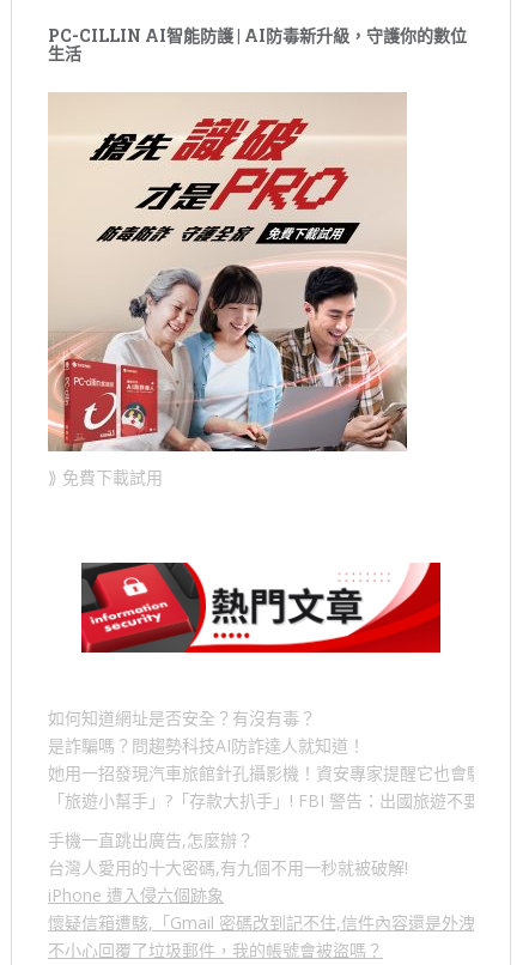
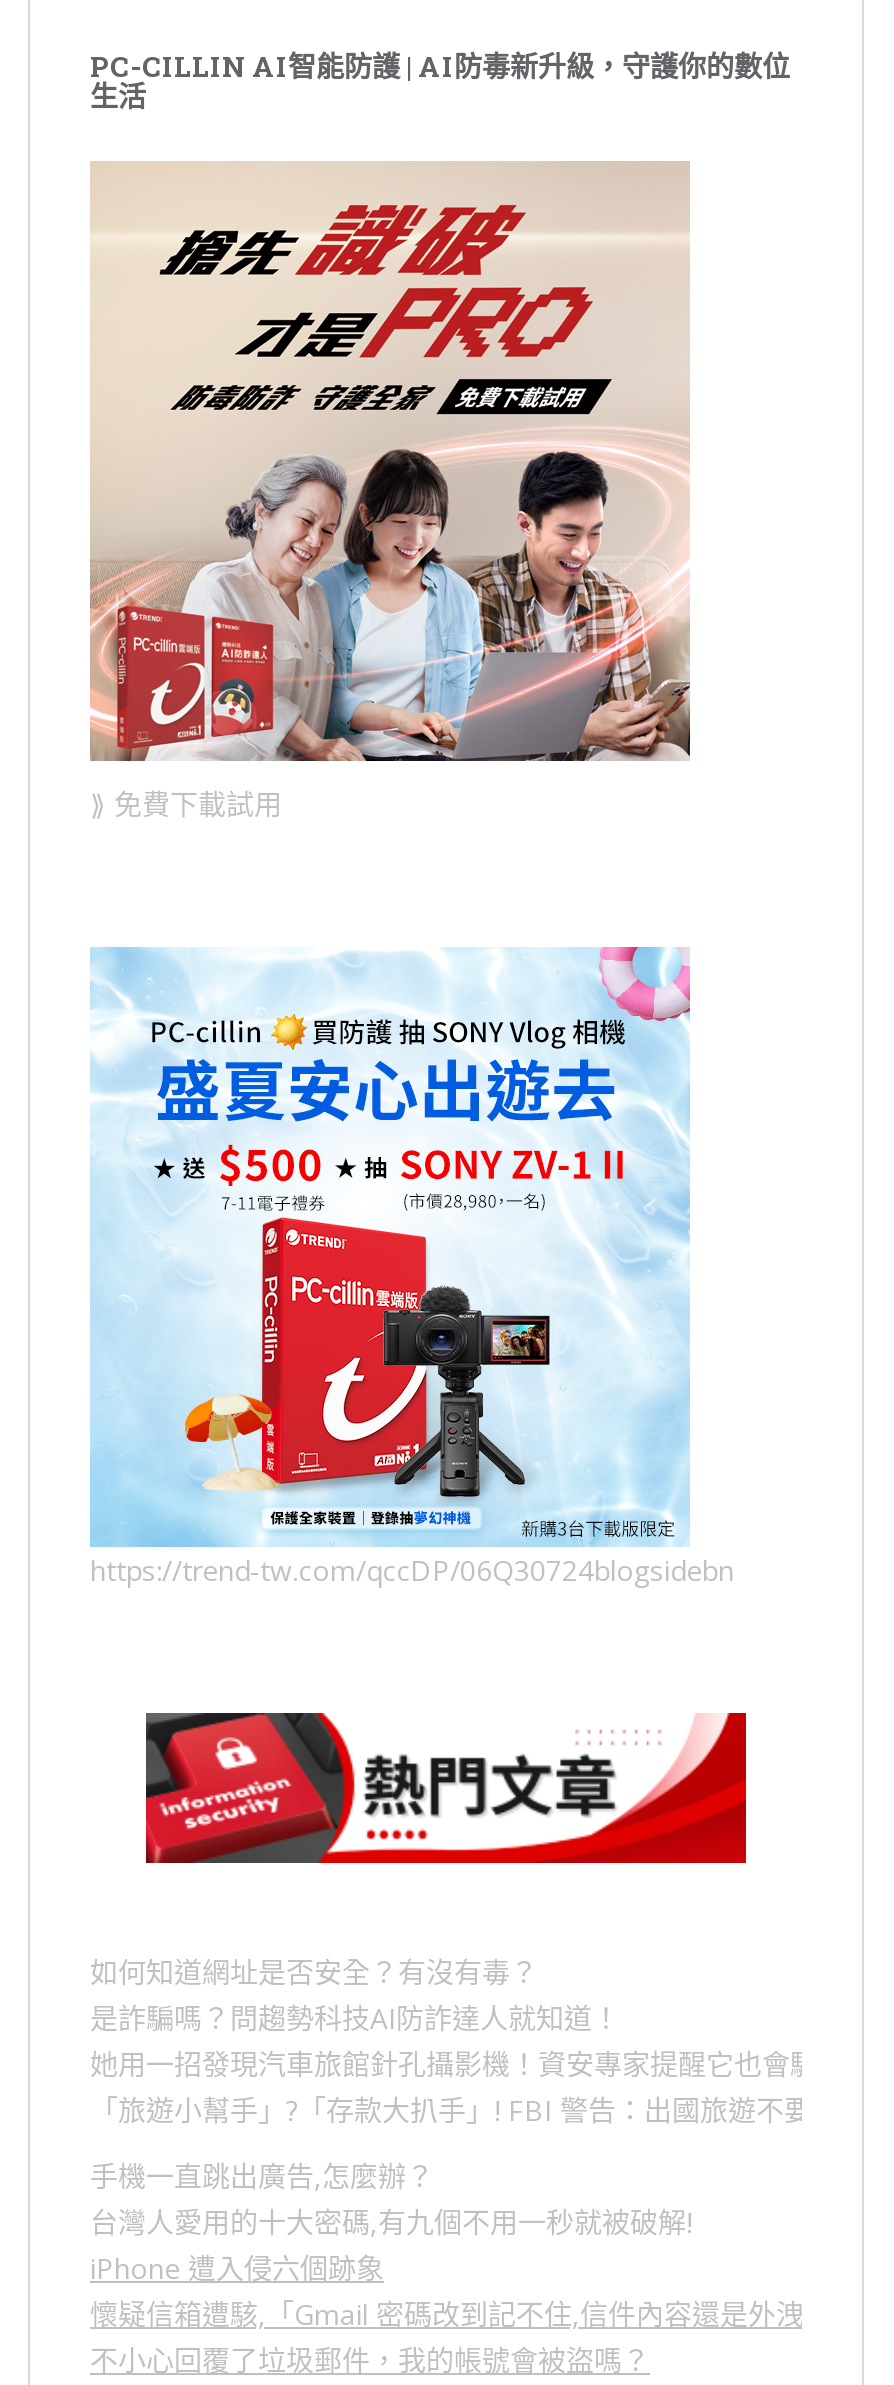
+ [image]
+ https://trend-tw.com/qccDP/06Q30724blogsidebn
